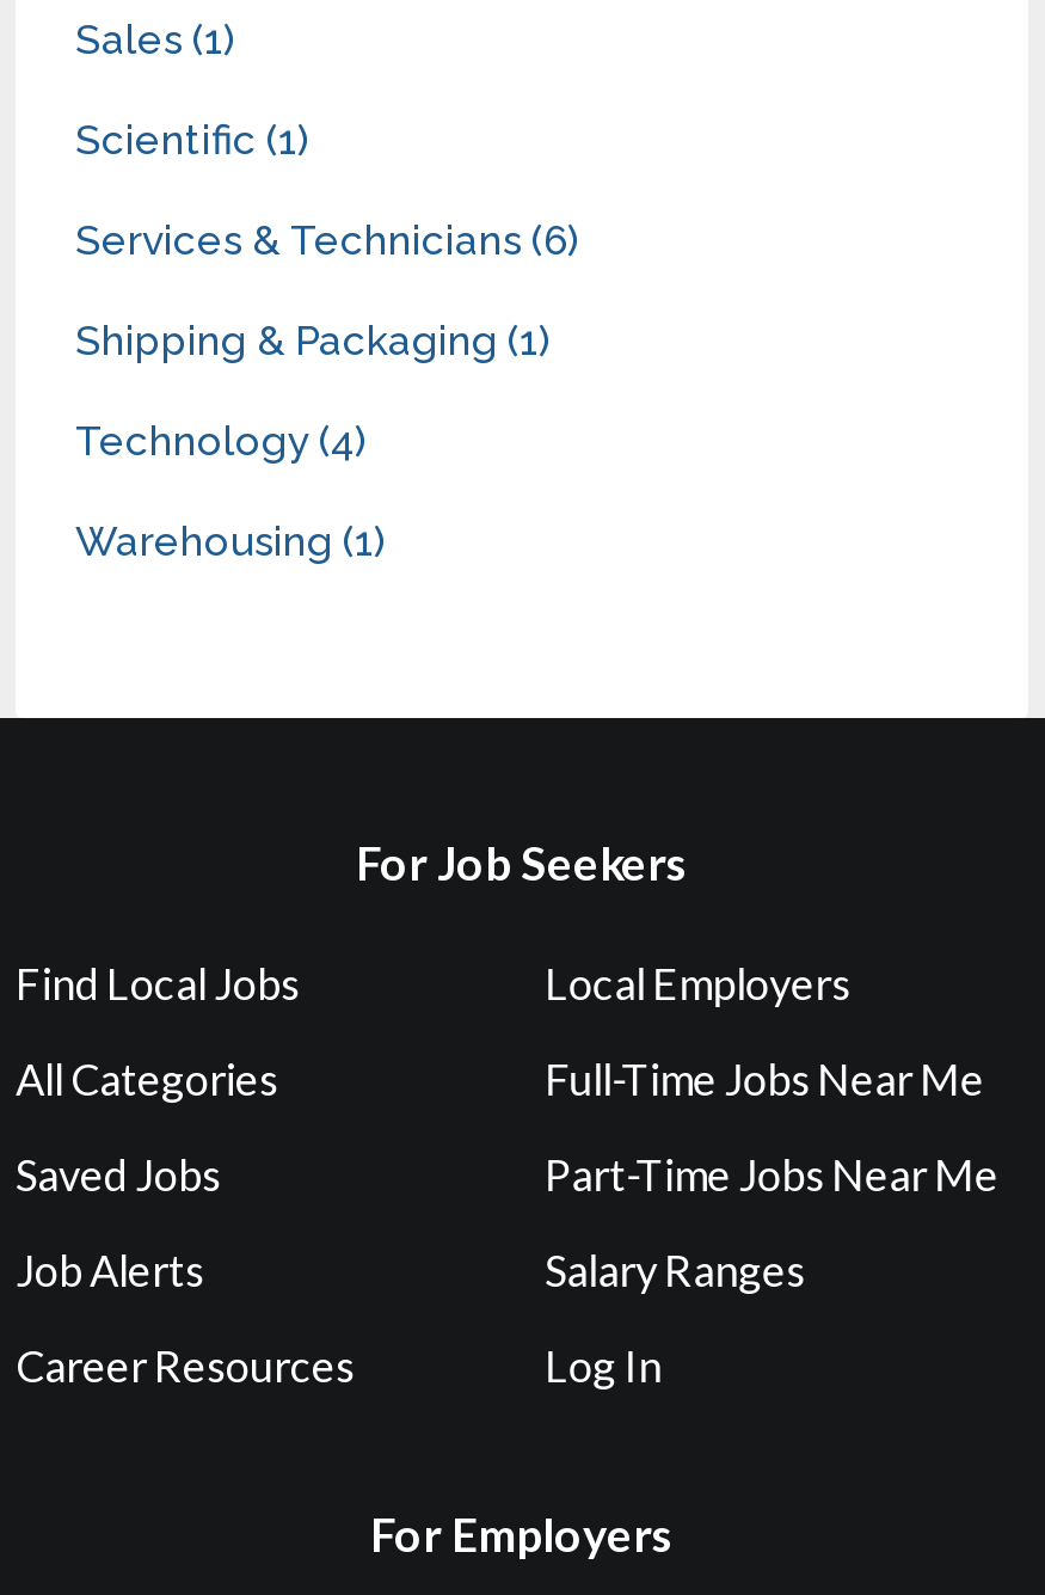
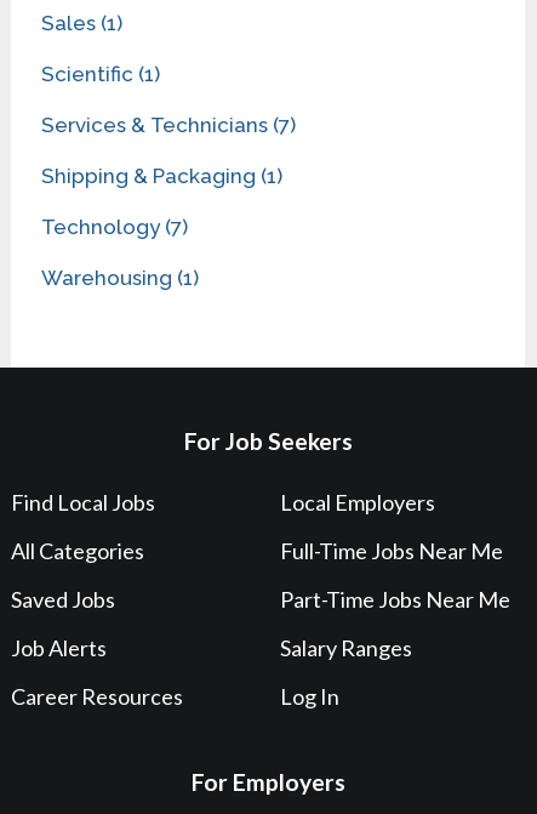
- Services & Technicians (6)
+ Services & Technicians (7)

- Technology (4)
+ Technology (7)
